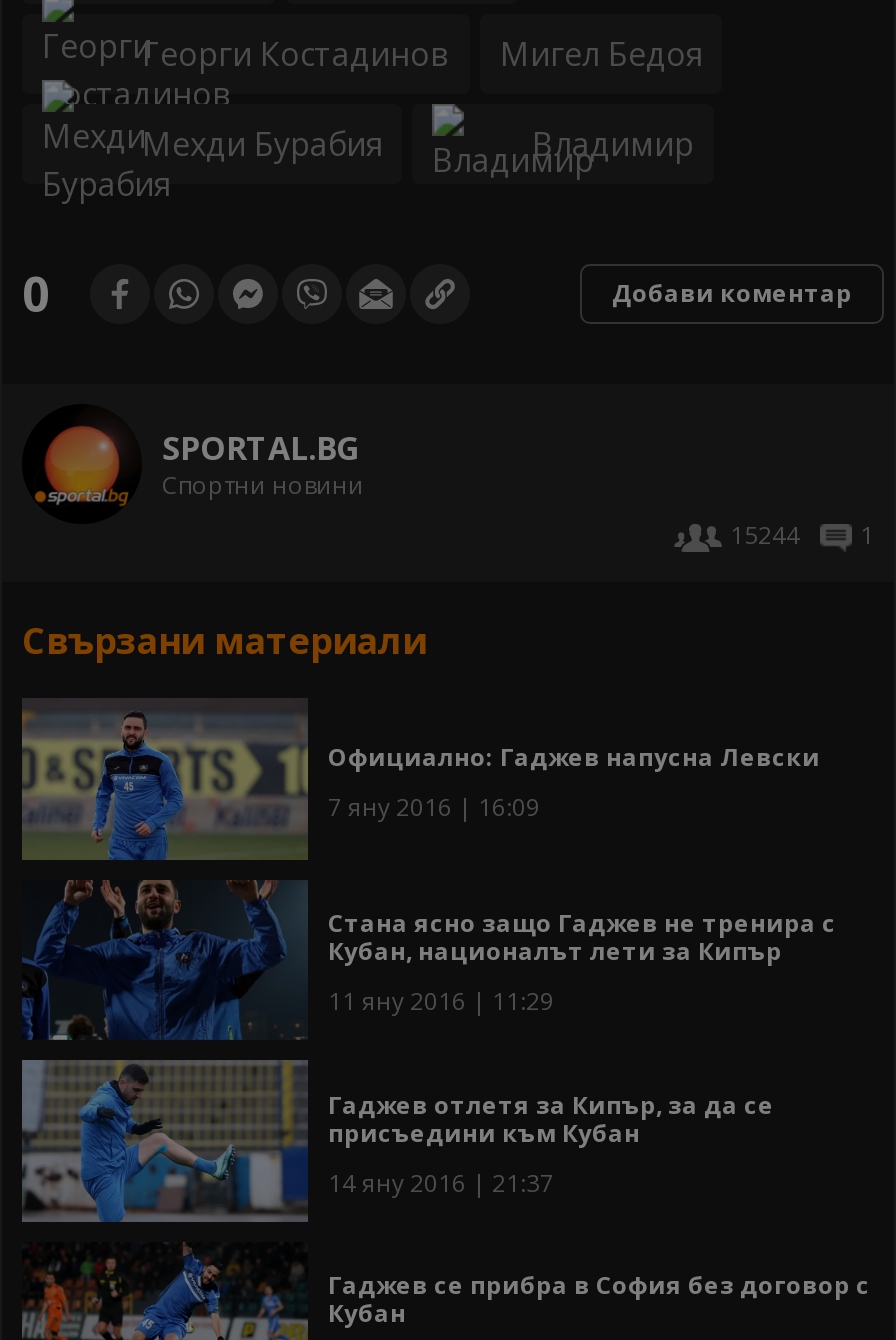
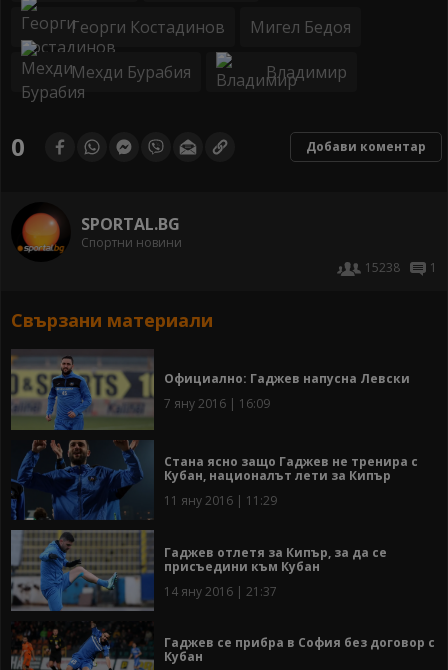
- 15244 1
+ 15238 1
